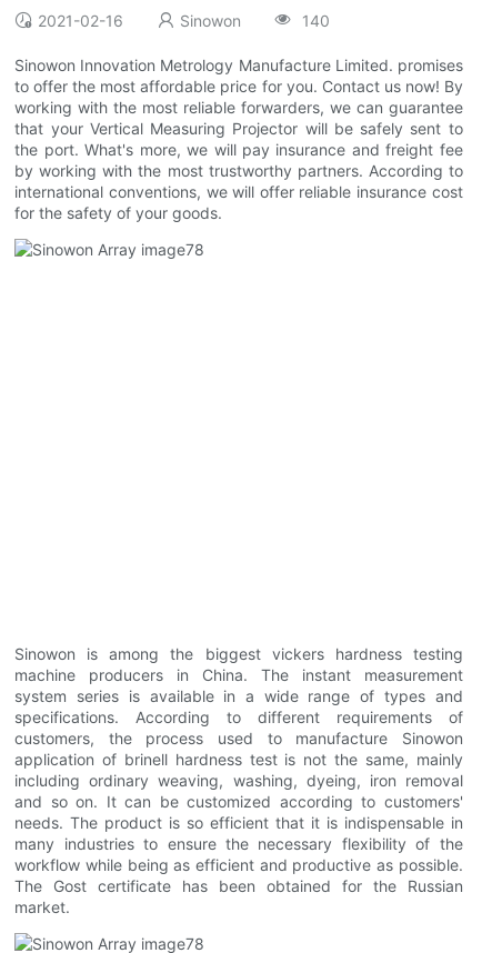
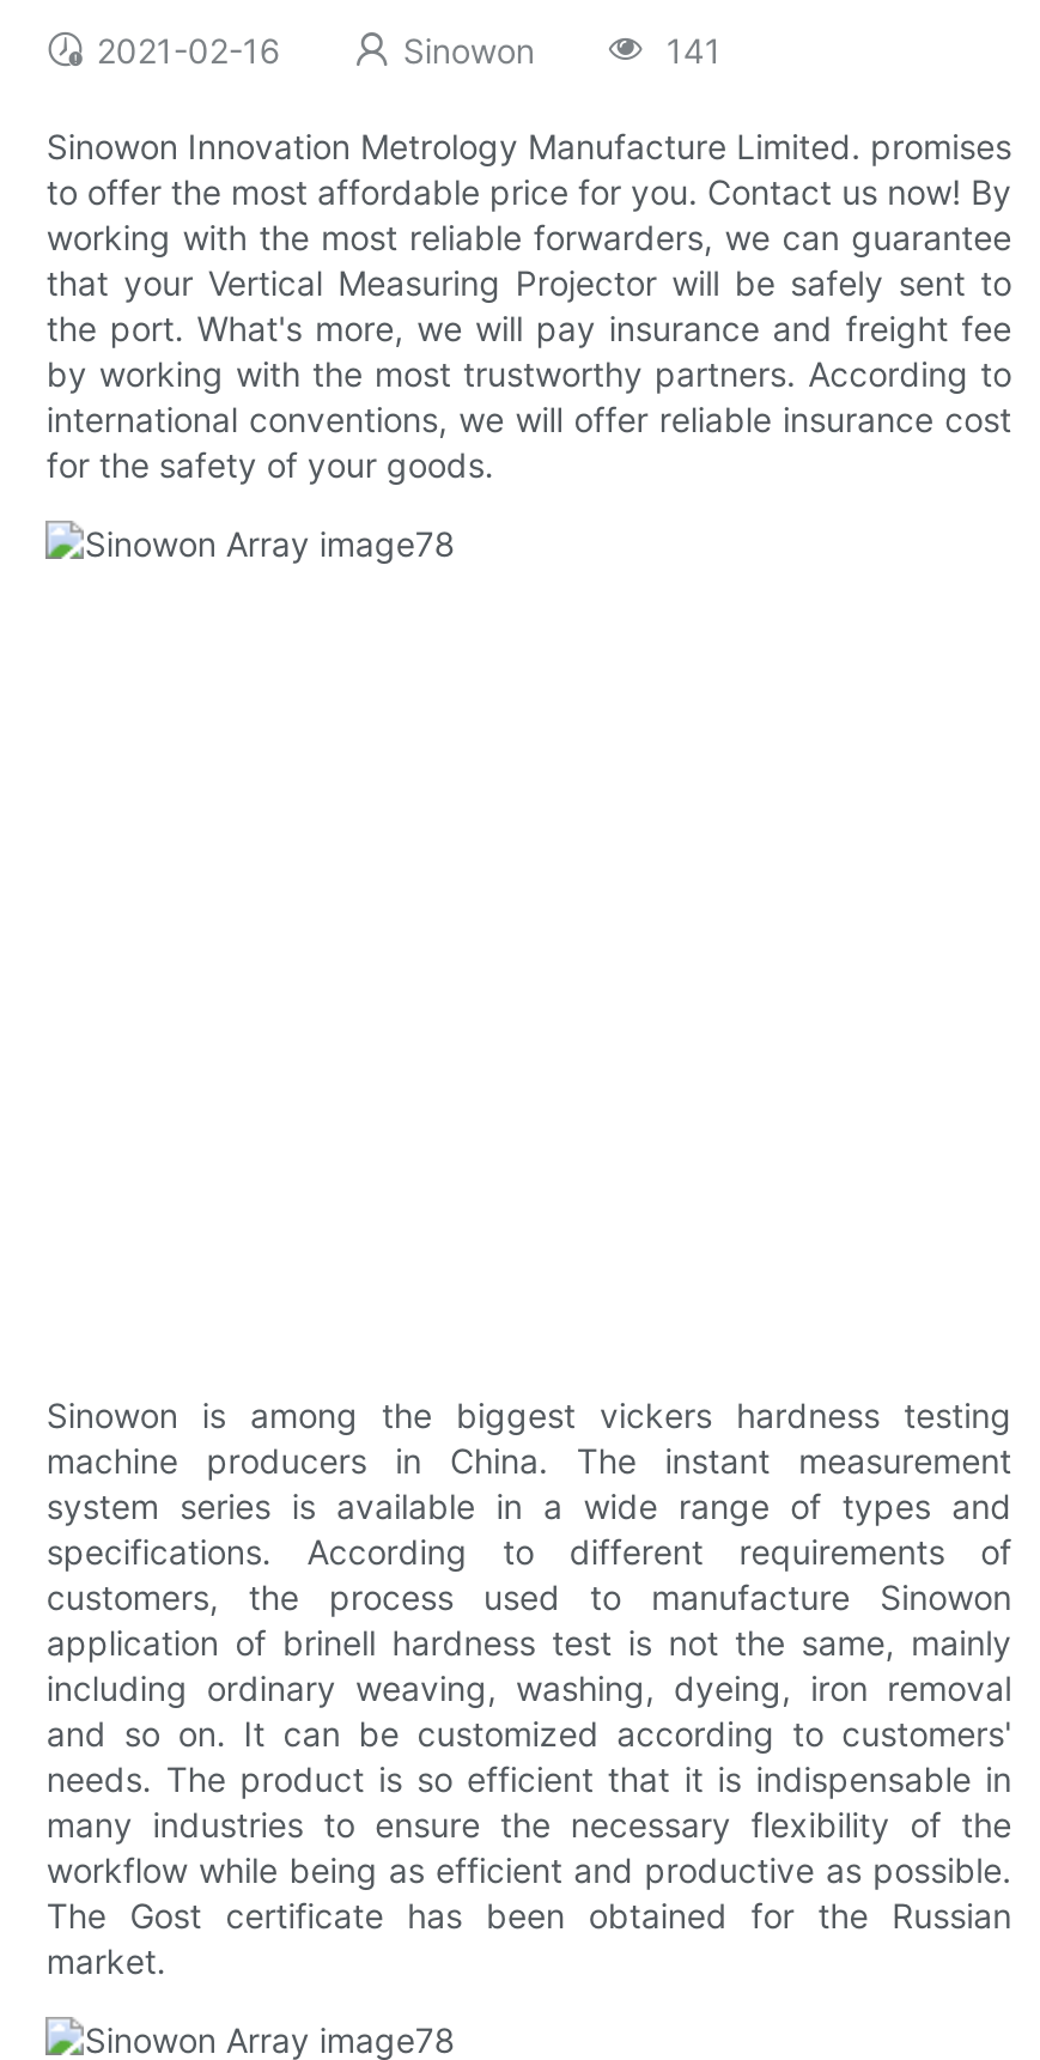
- 140
+ 141
